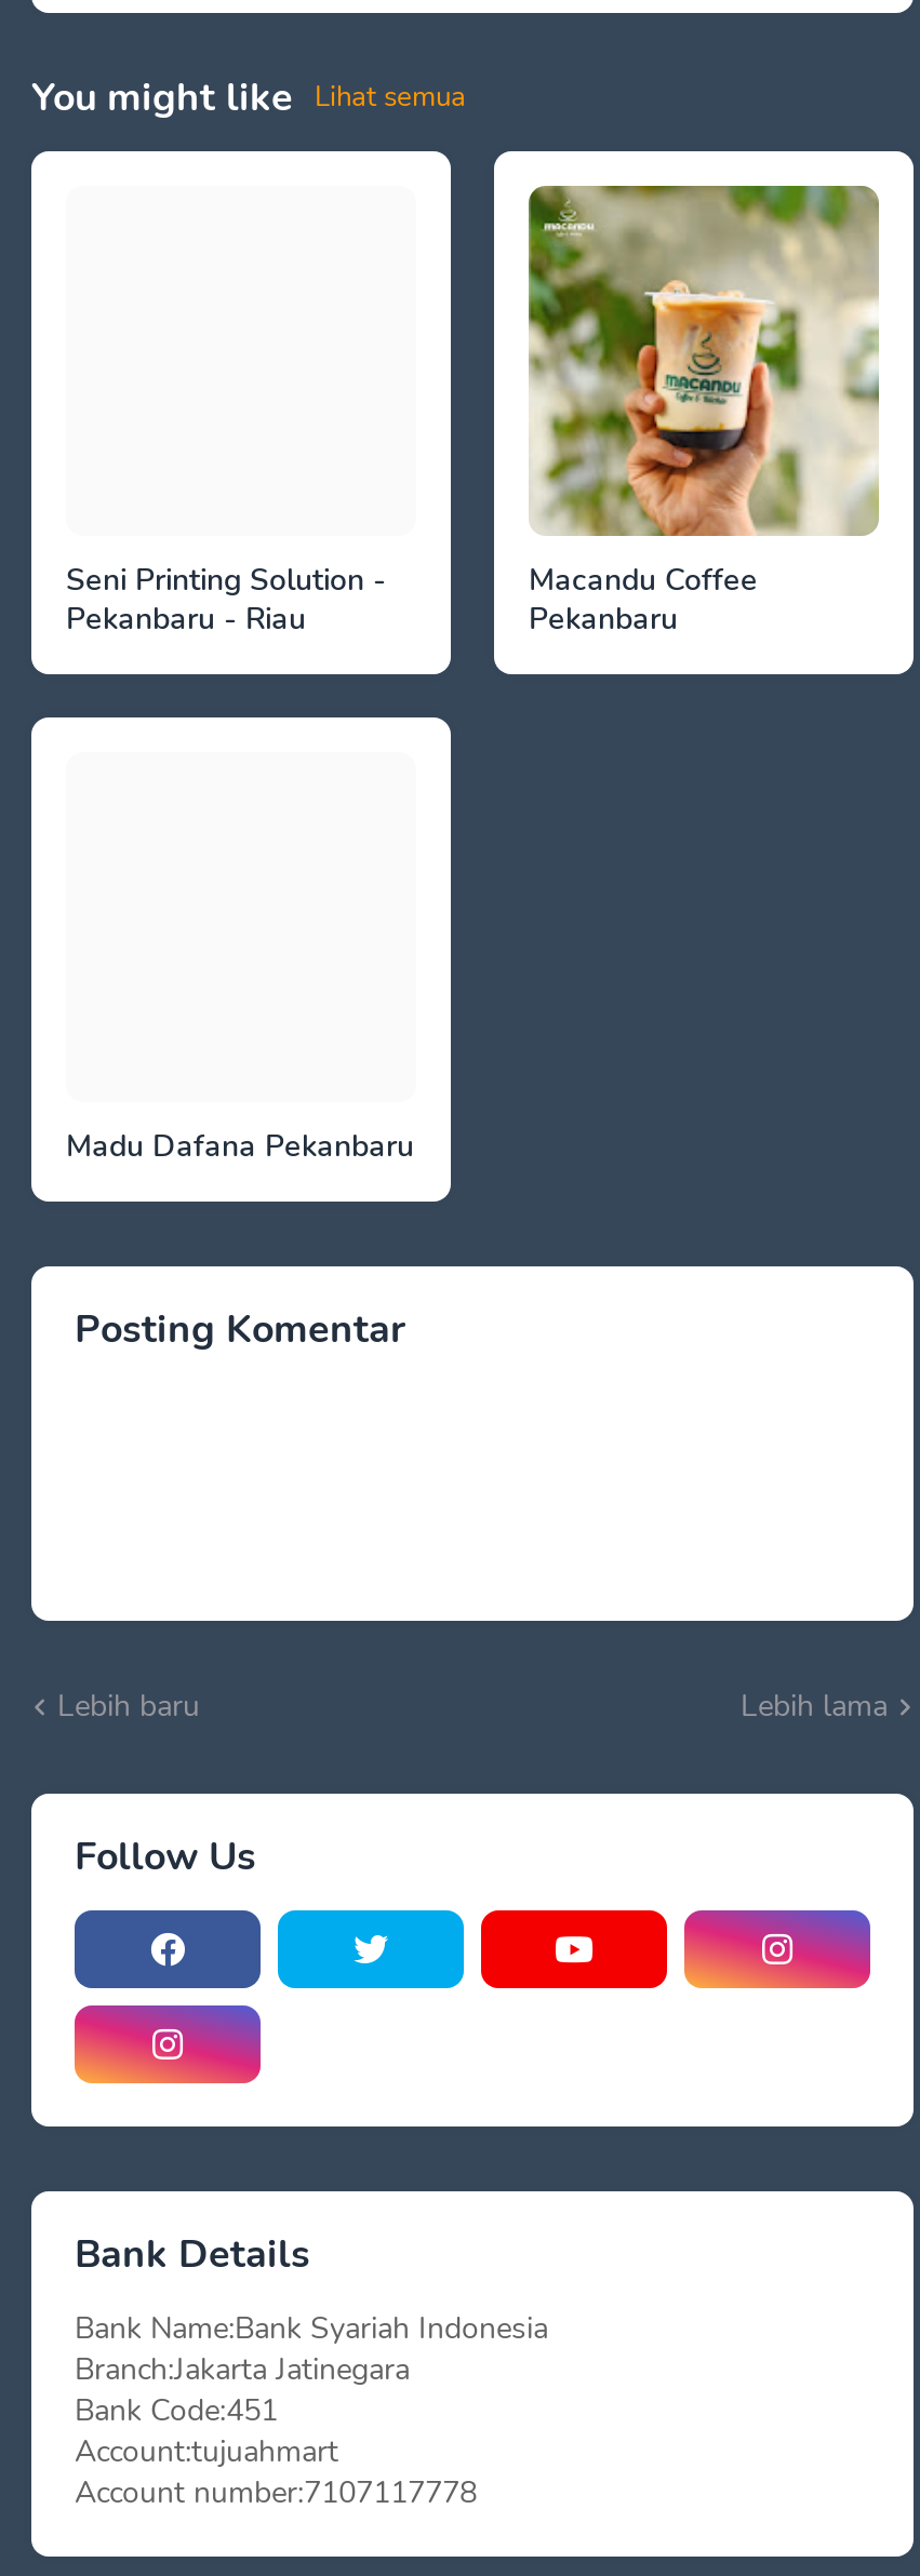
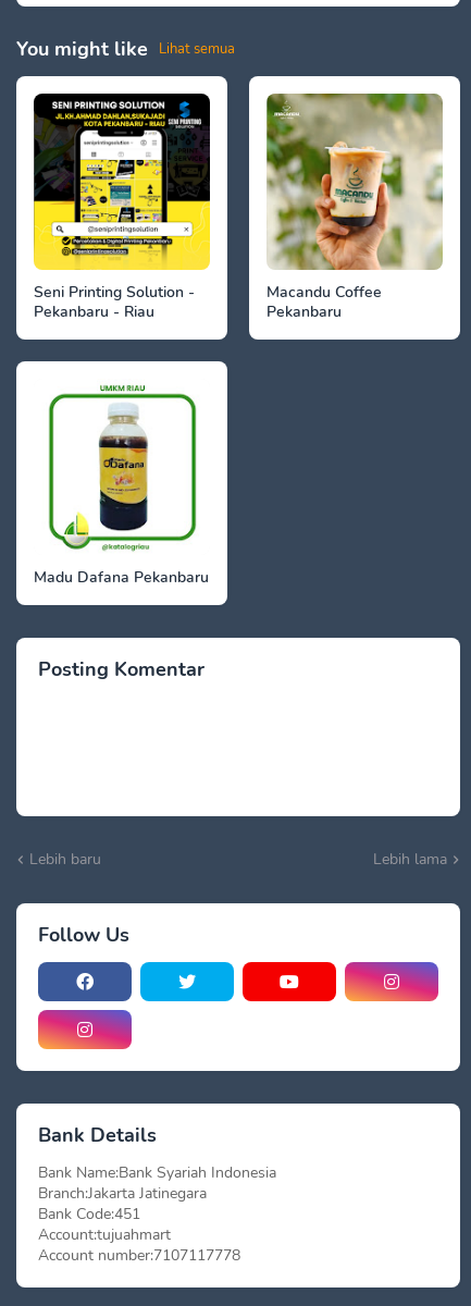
+ [image]

+ [image]
